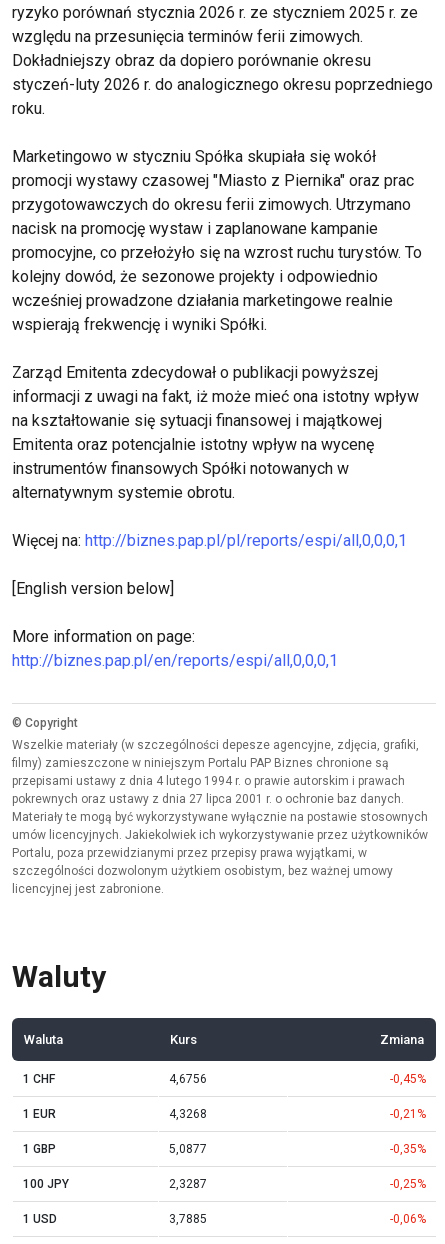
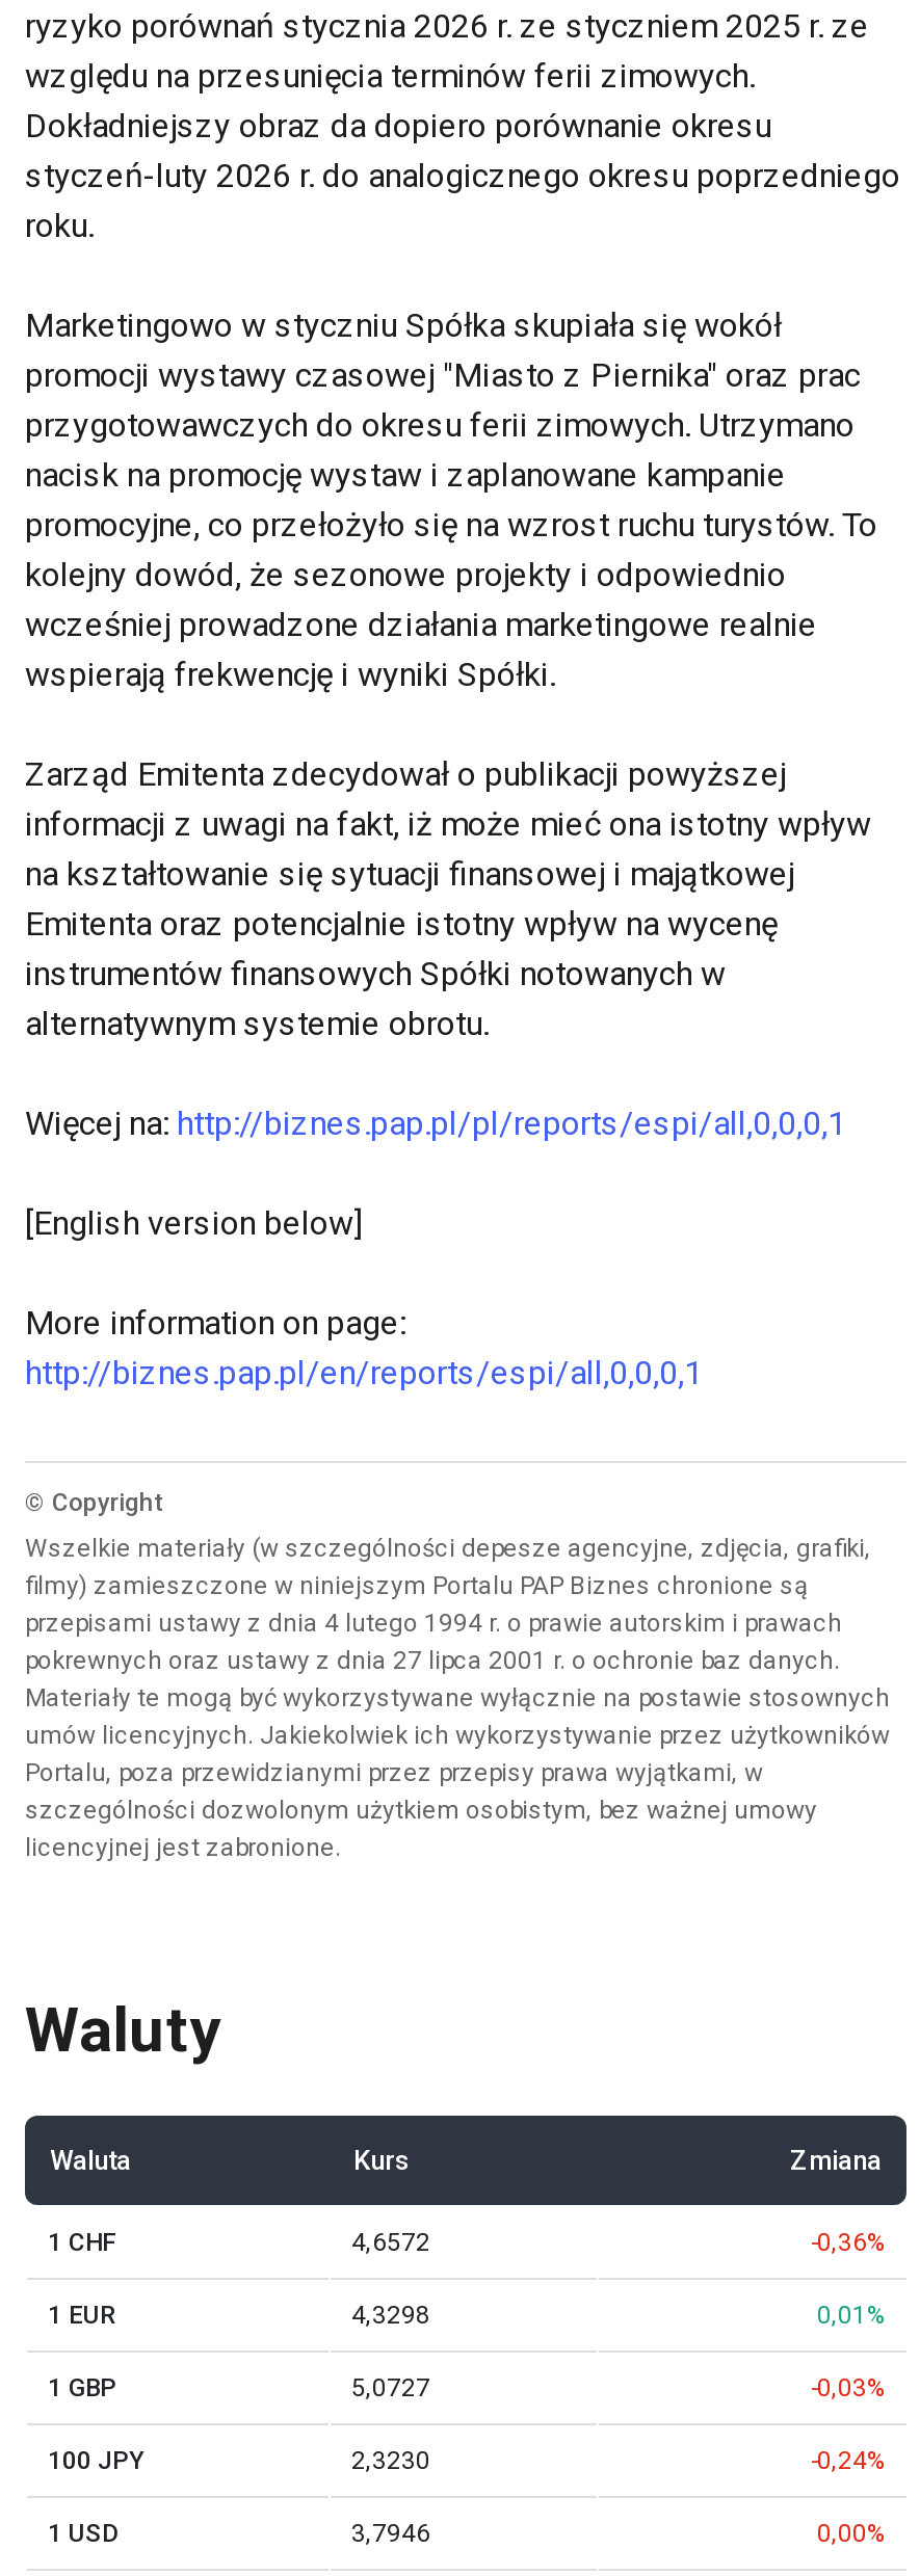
- 4,6756
+ 4,6572

- -0,45%
+ -0,36%

- 4,3268
+ 4,3298

- -0,21%
+ 0,01%

- 5,0877
+ 5,0727

- -0,35%
+ -0,03%

- 2,3287
+ 2,3230

- -0,25%
+ -0,24%

- 3,7885
+ 3,7946

- -0,06%
+ 0,00%
